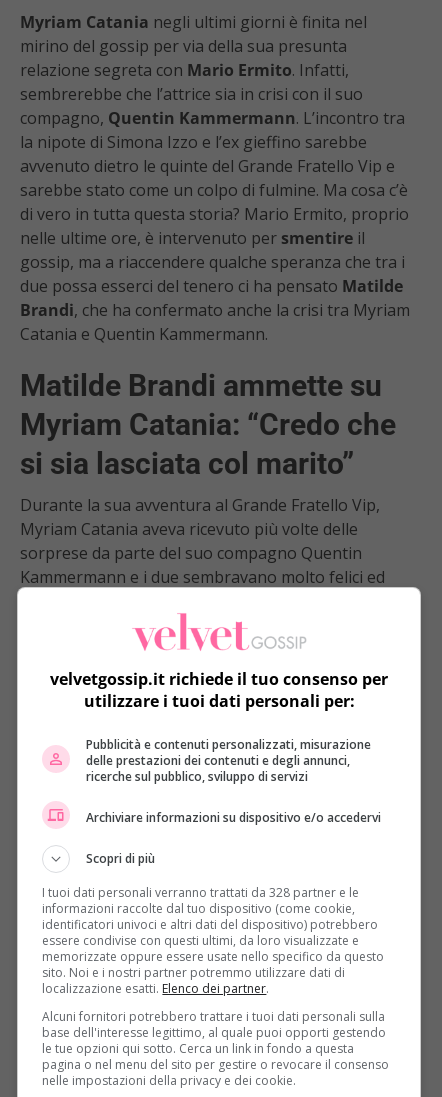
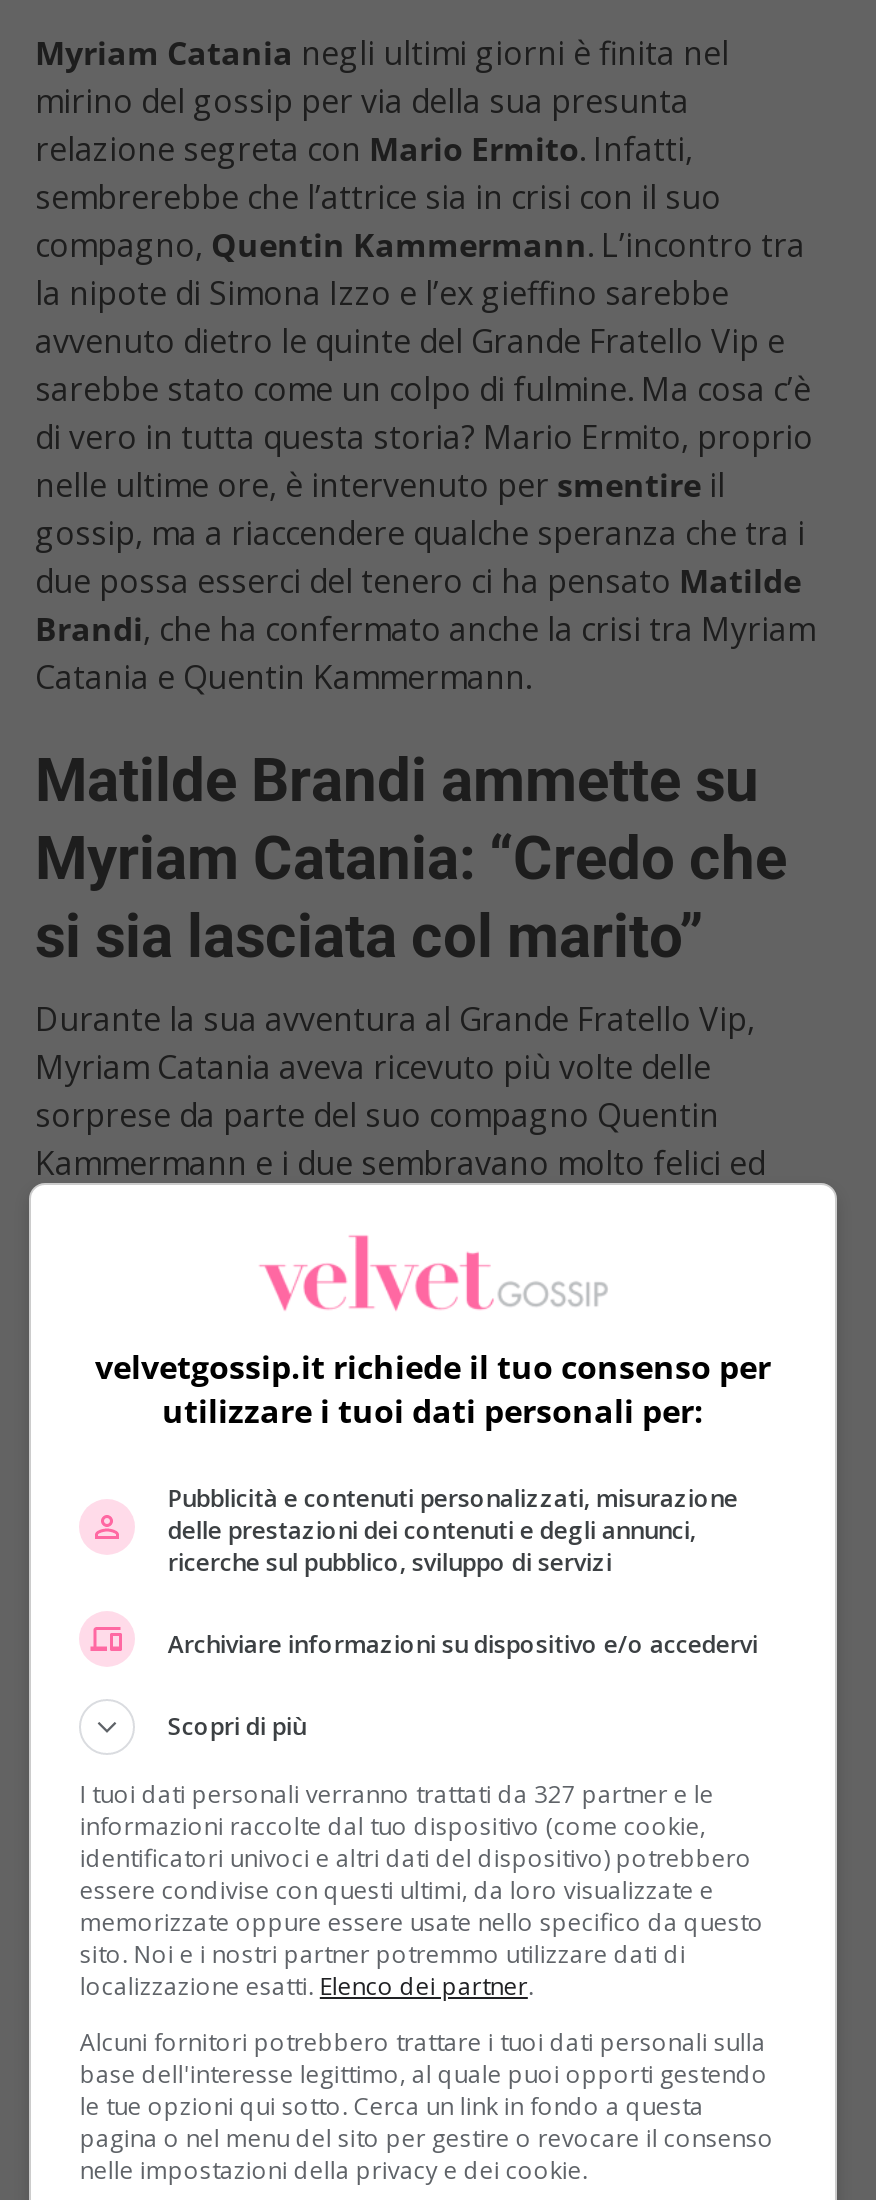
- I tuoi dati personali verranno trattati da 328 partner e le
+ I tuoi dati personali verranno trattati da 327 partner e le
